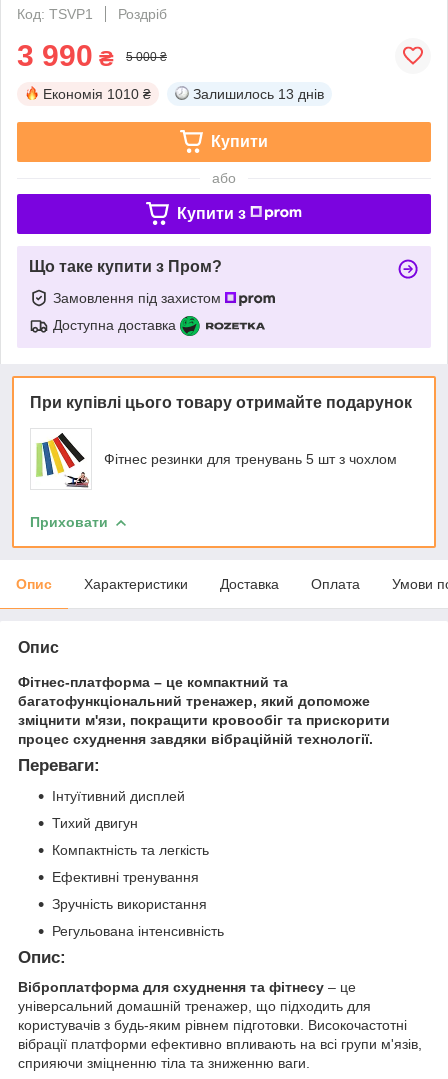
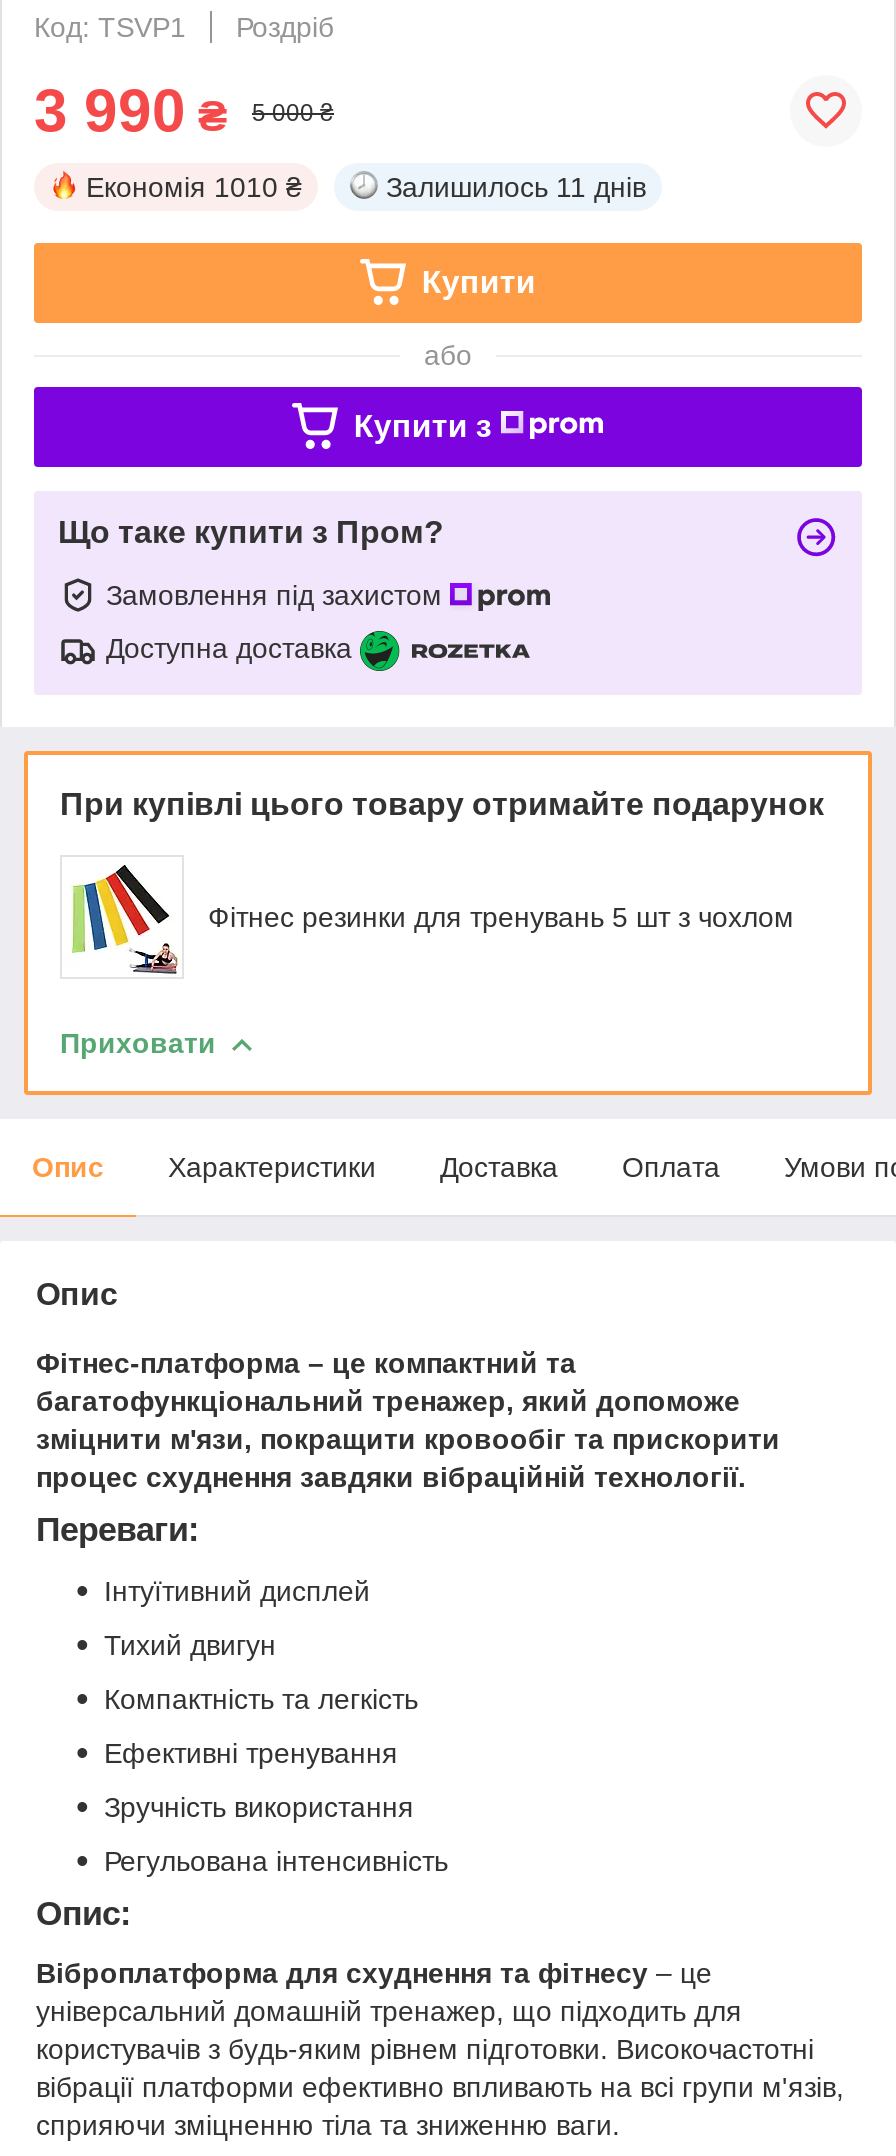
- Залишилось 13 днів
+ Залишилось 11 днів
